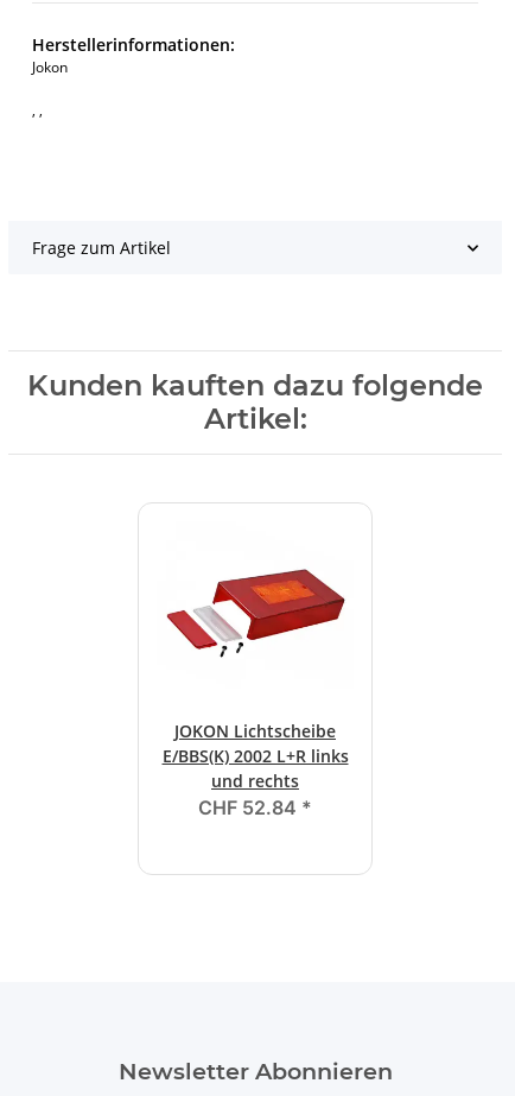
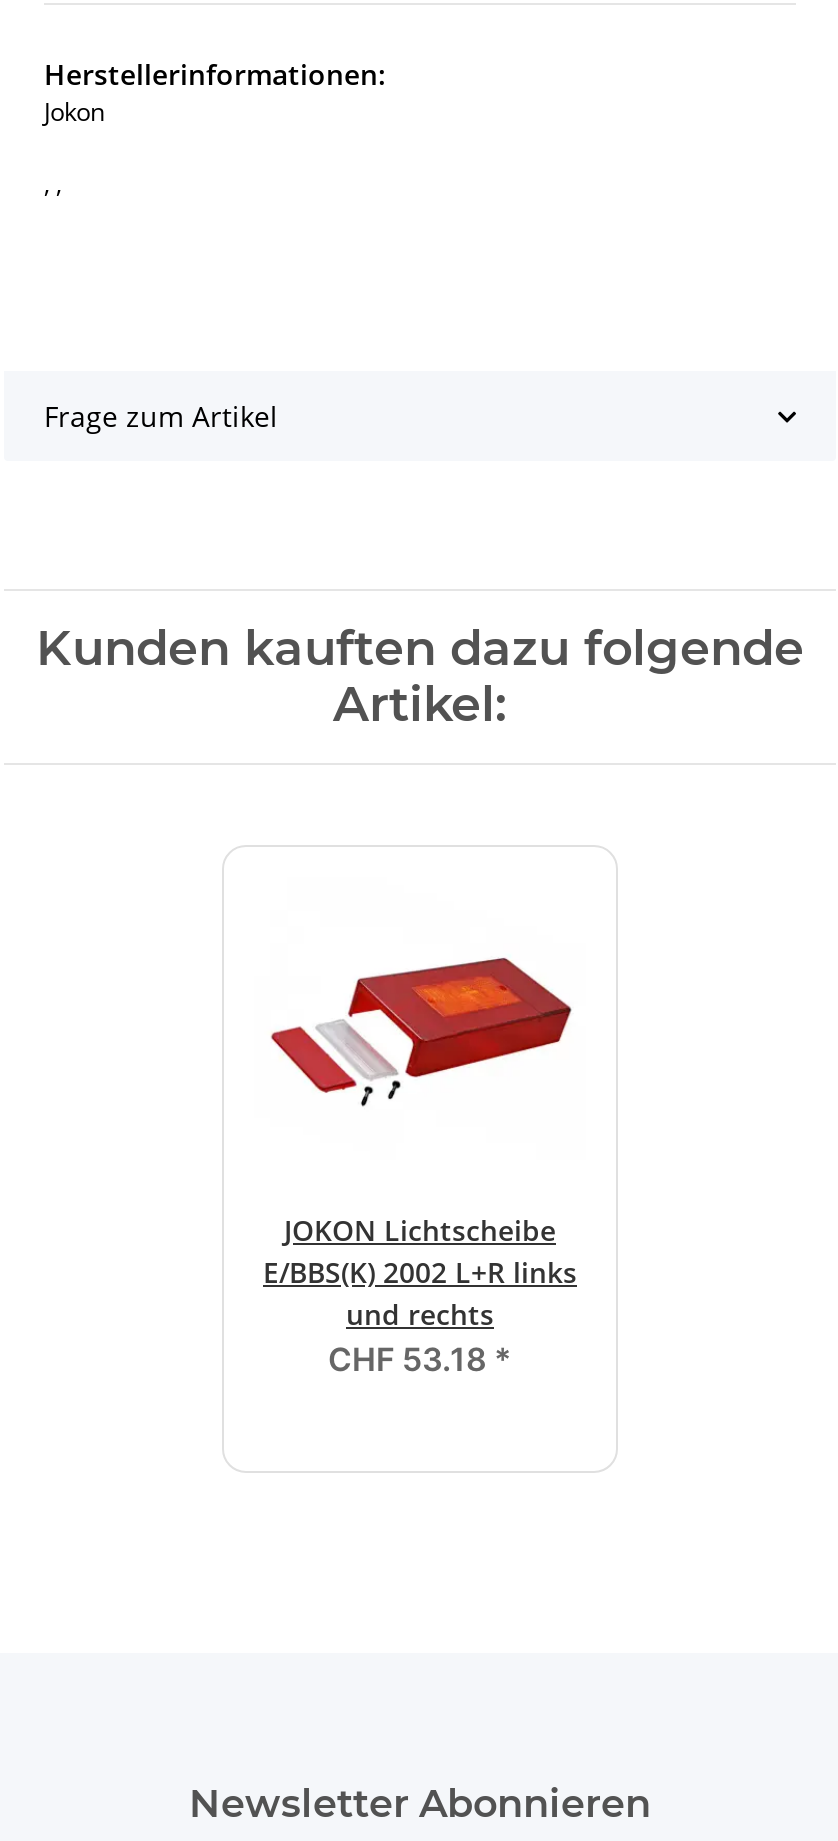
- CHF 52.84 *
+ CHF 53.18 *
